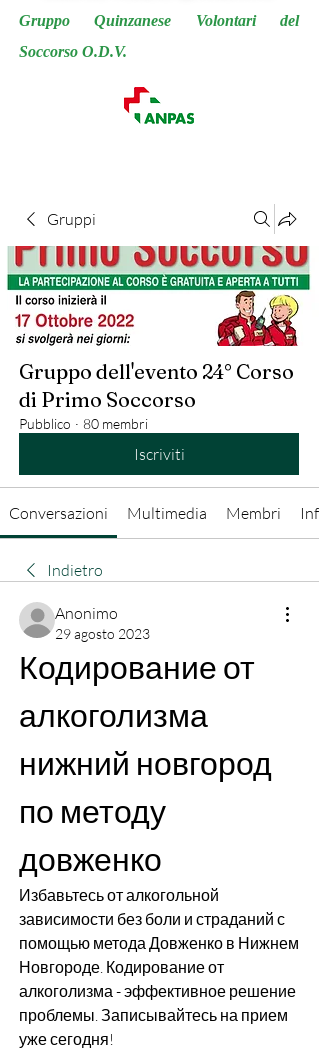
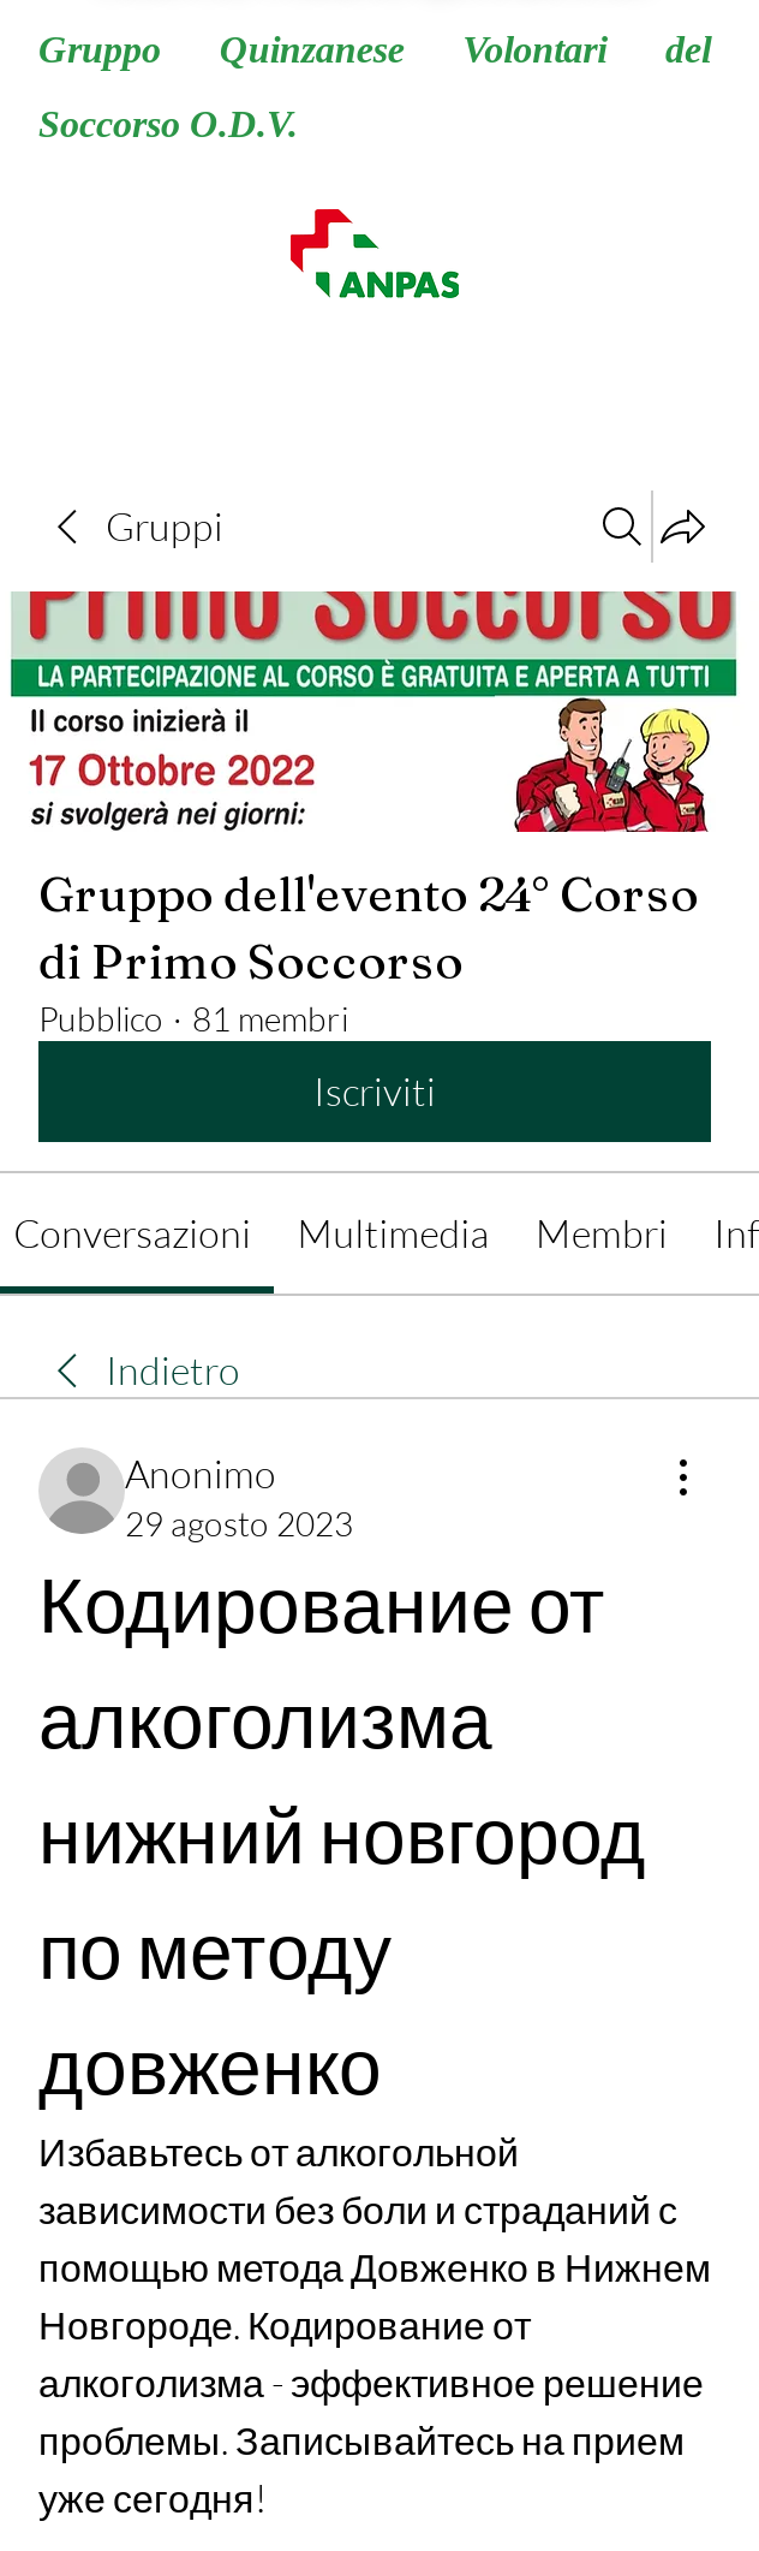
- Pubblico · 80 membri
+ Pubblico · 81 membri
